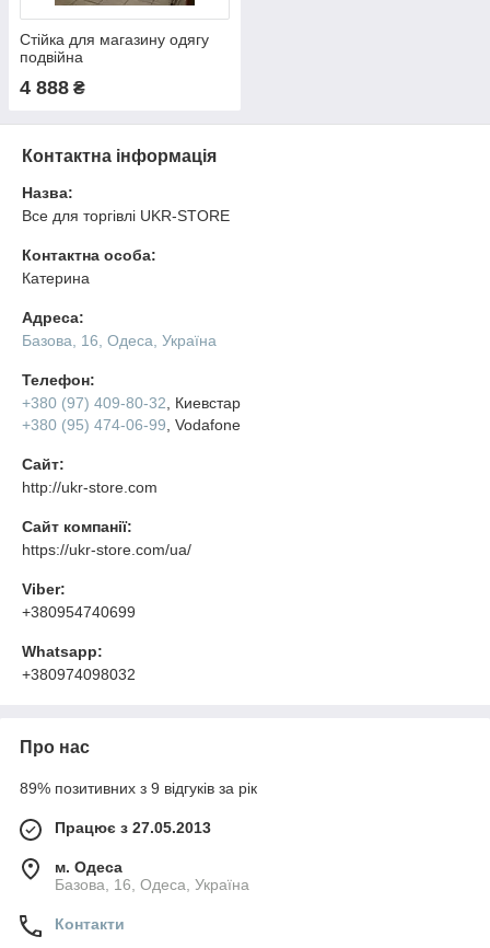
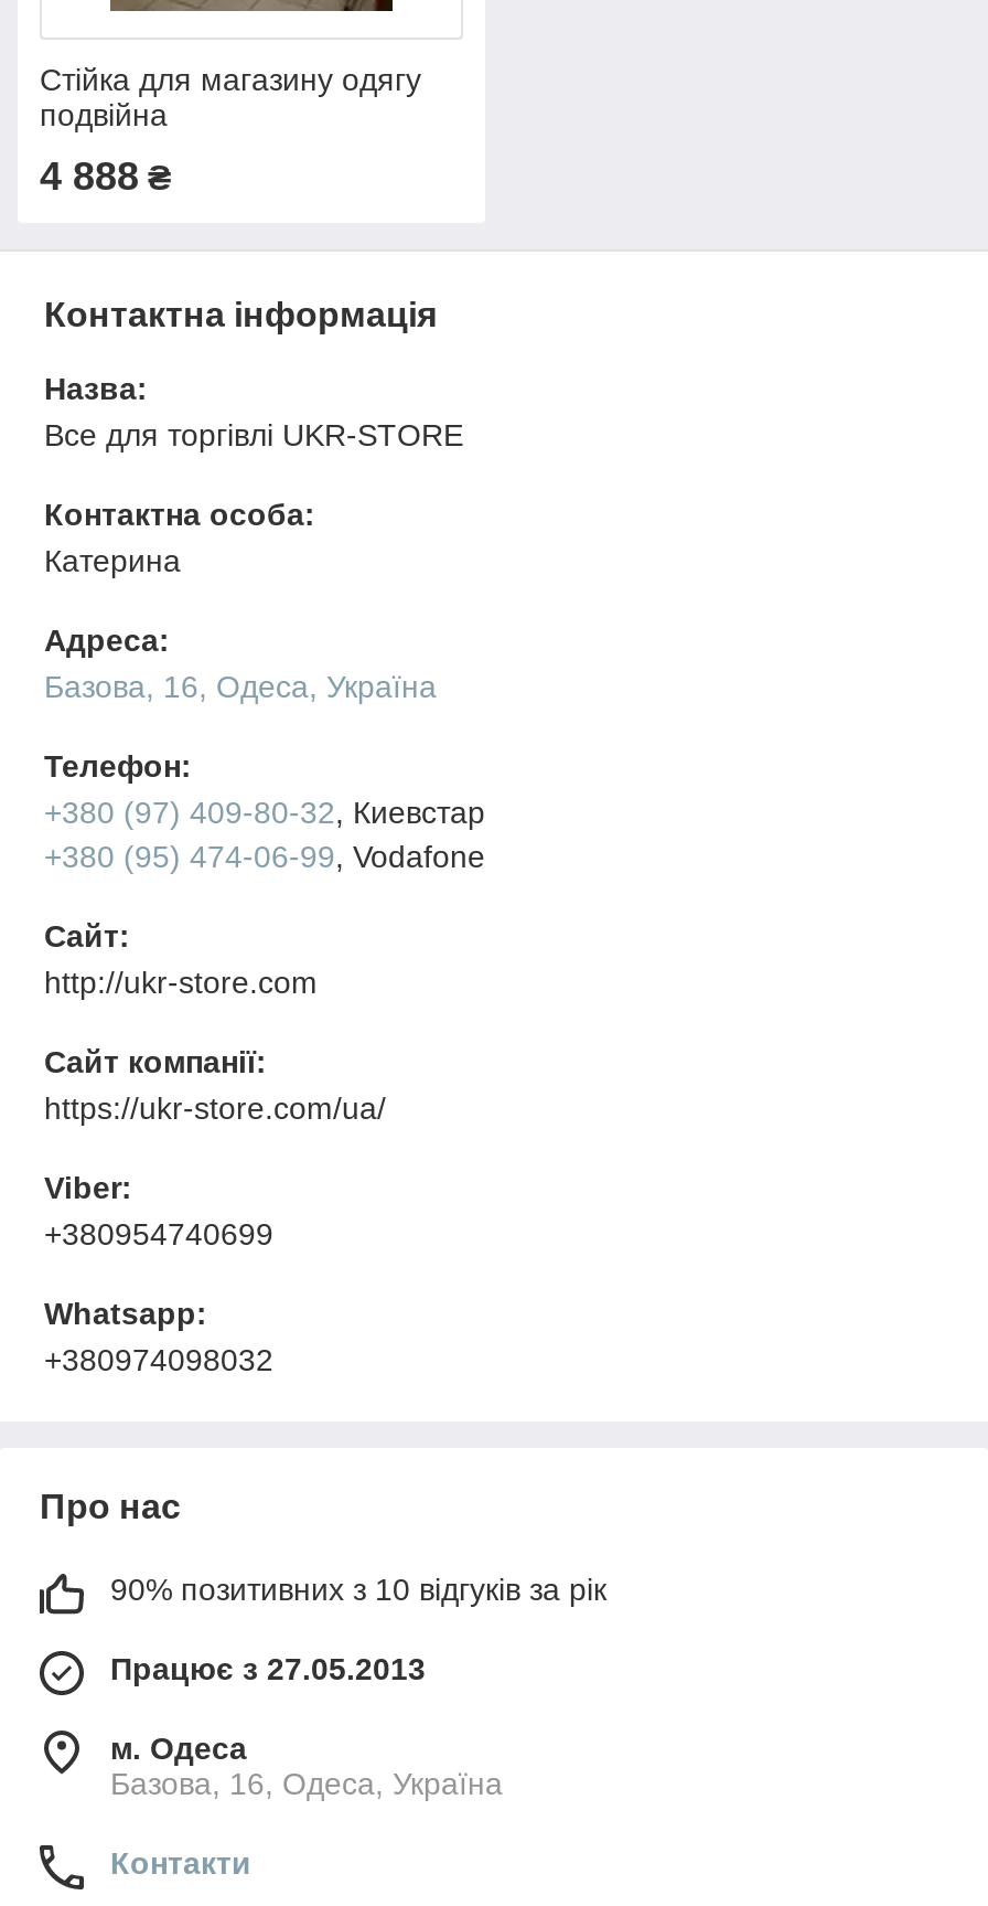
- 89% позитивних з 9 відгуків за рік
+ 90% позитивних з 10 відгуків за рік
